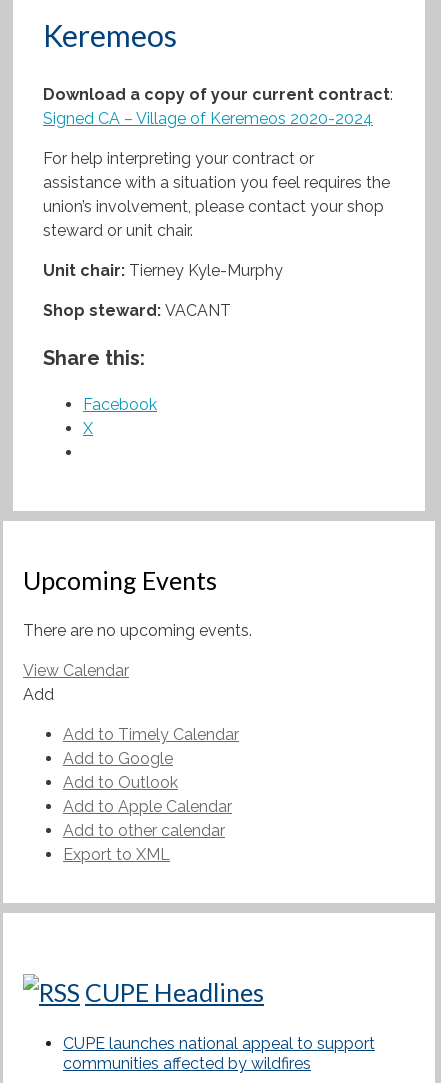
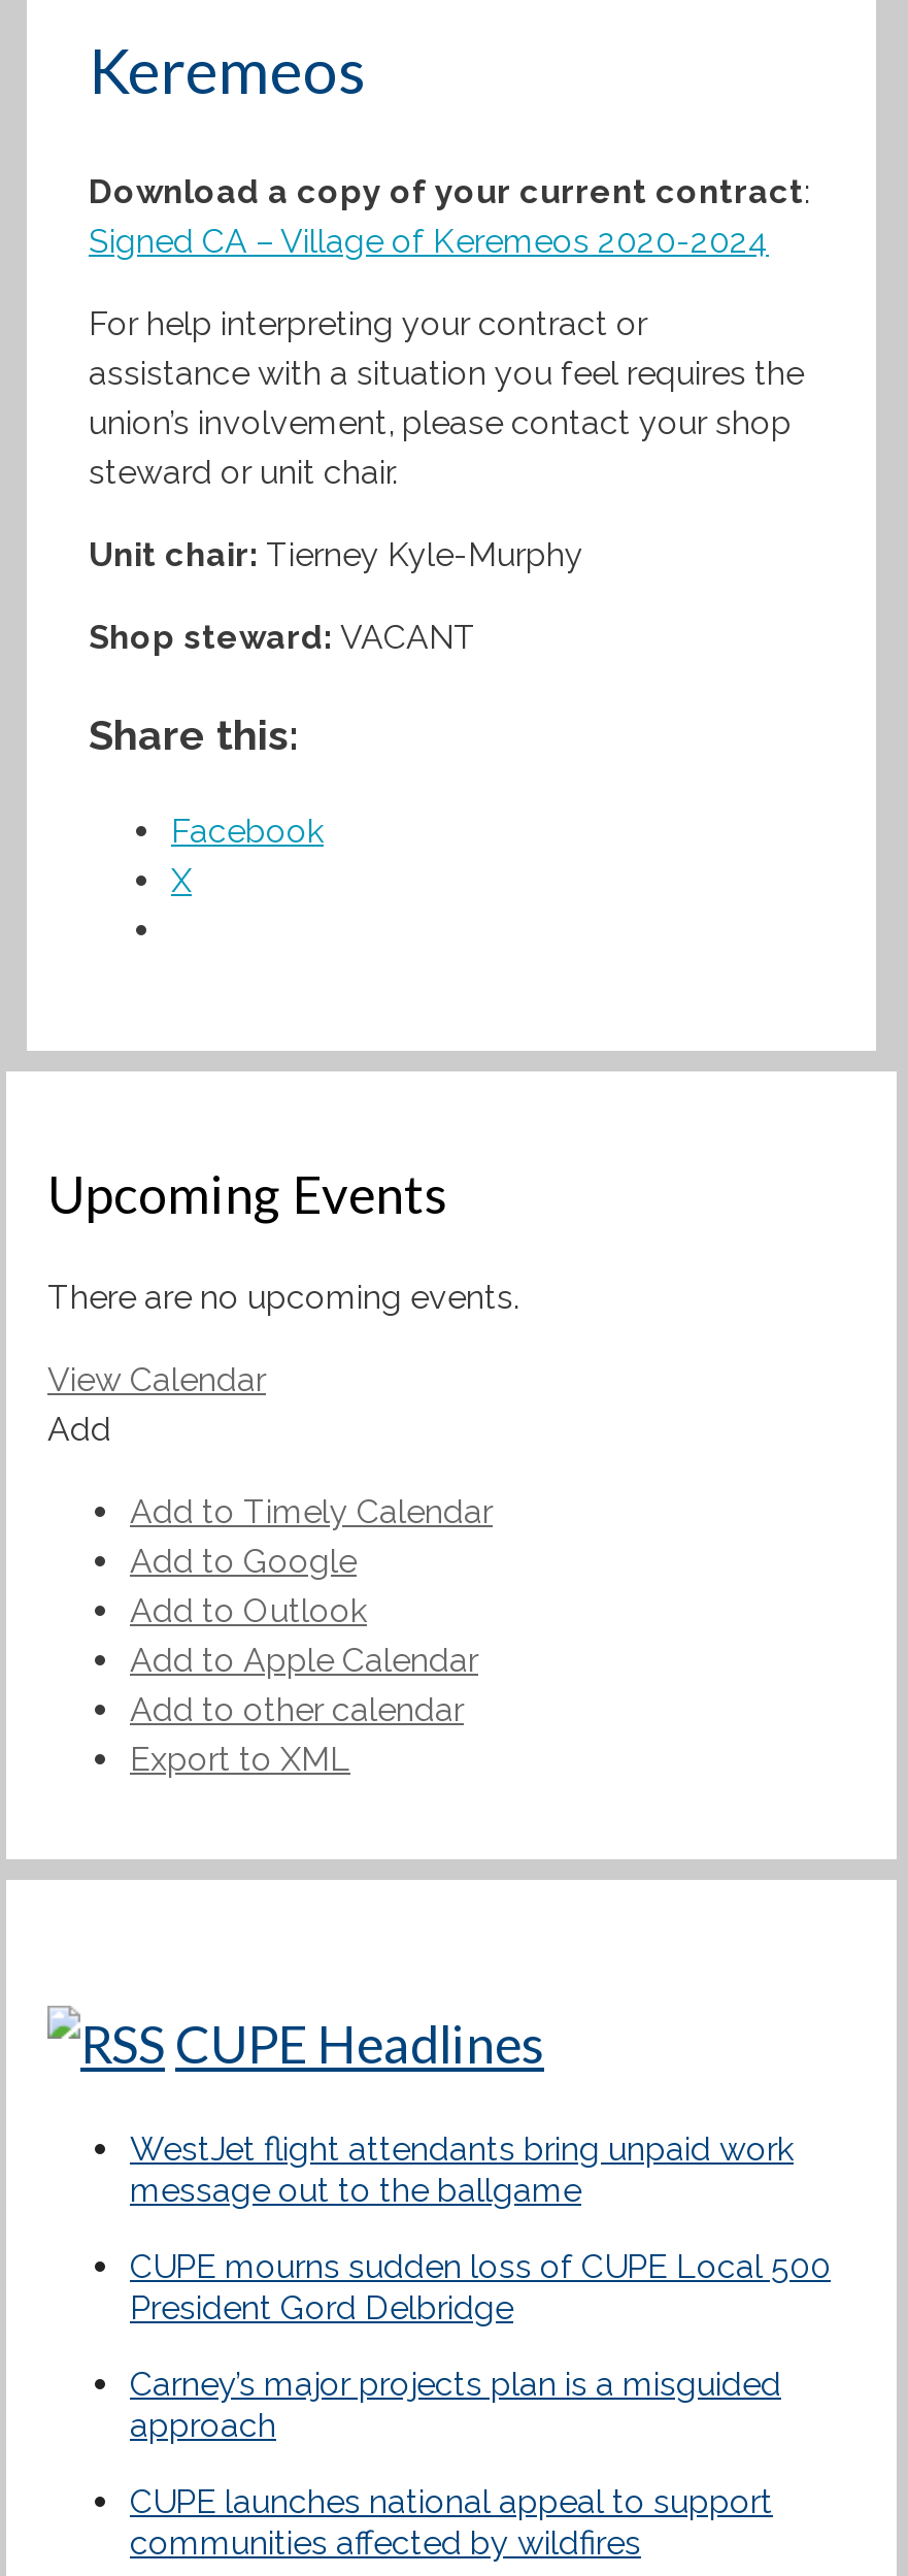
+ WestJet flight attendants bring unpaid work
+ message out to the ballgame
+ CUPE mourns sudden loss of CUPE Local 500
+ President Gord Delbridge
+ Carney’s major projects plan is a misguided
+ approach
